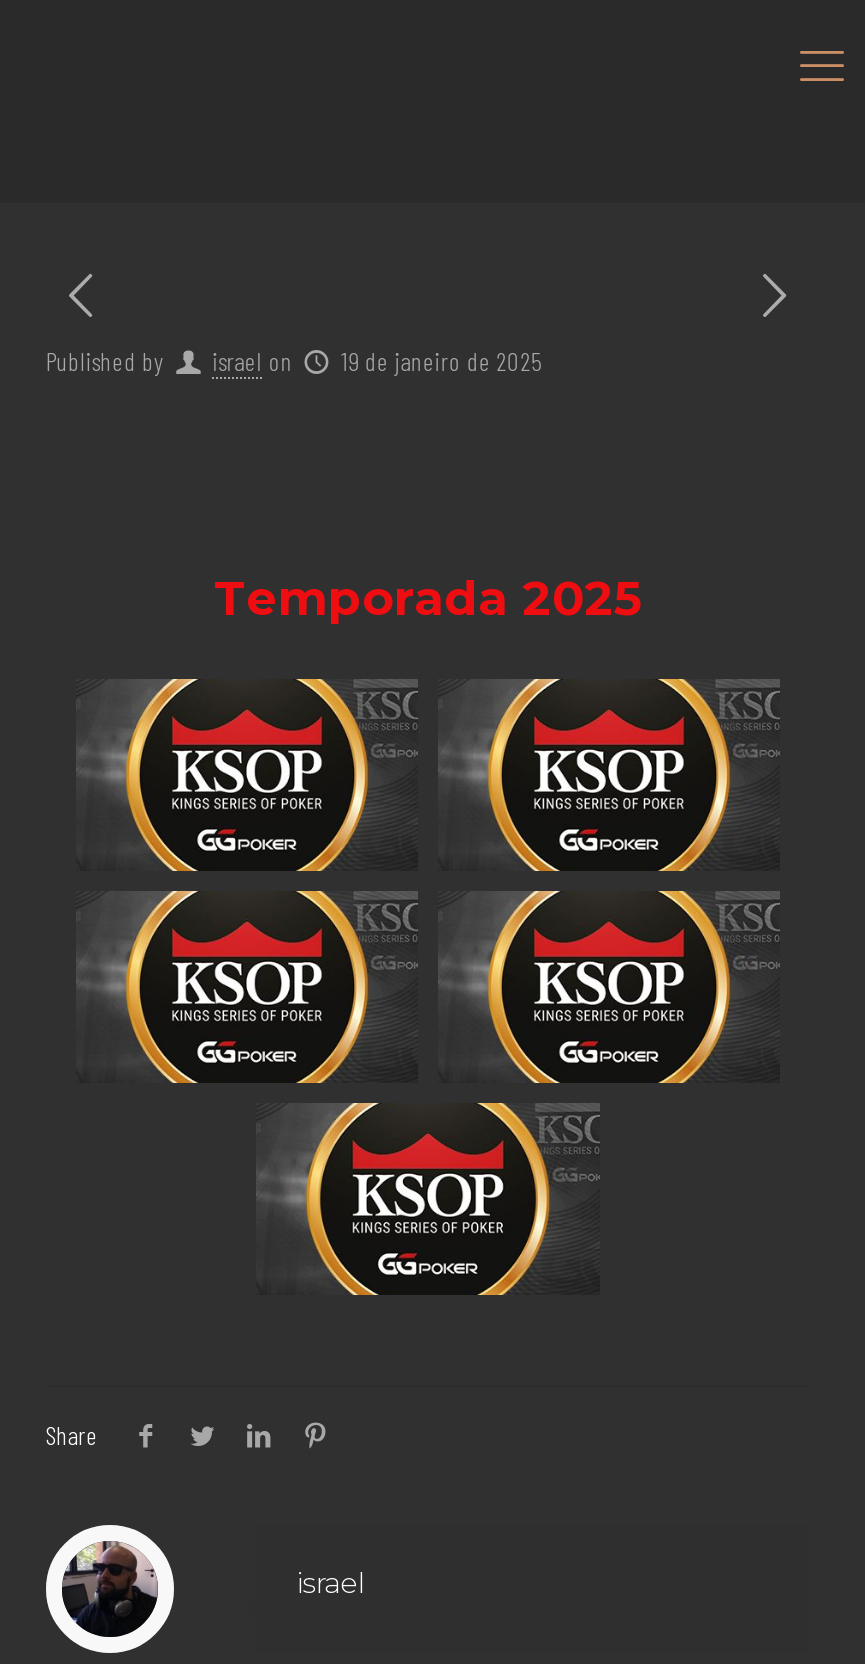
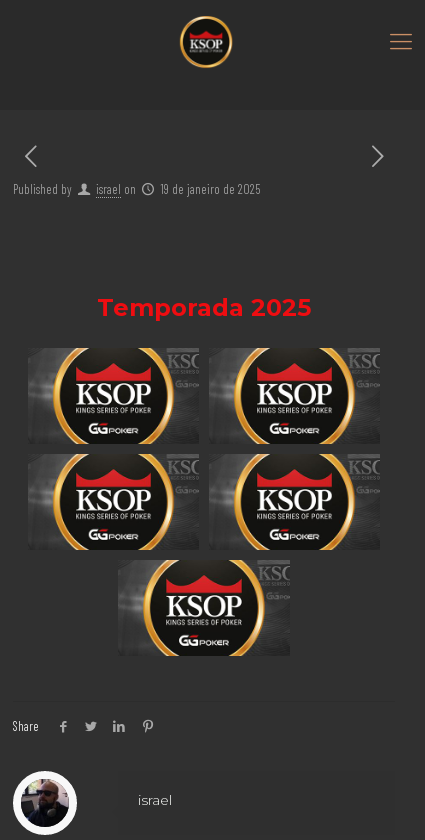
+ [image]
